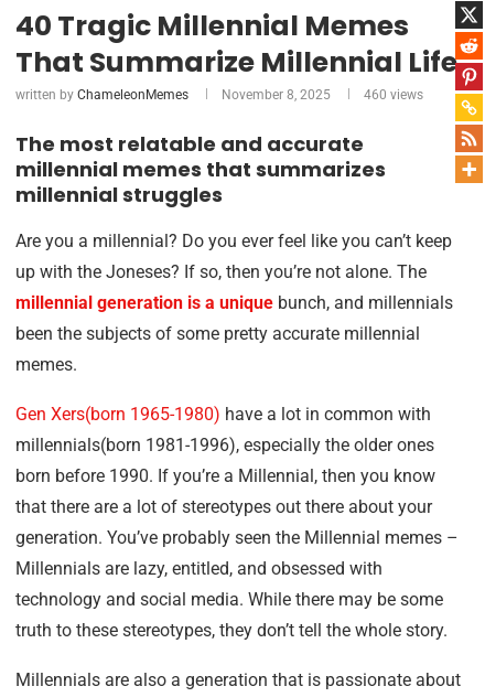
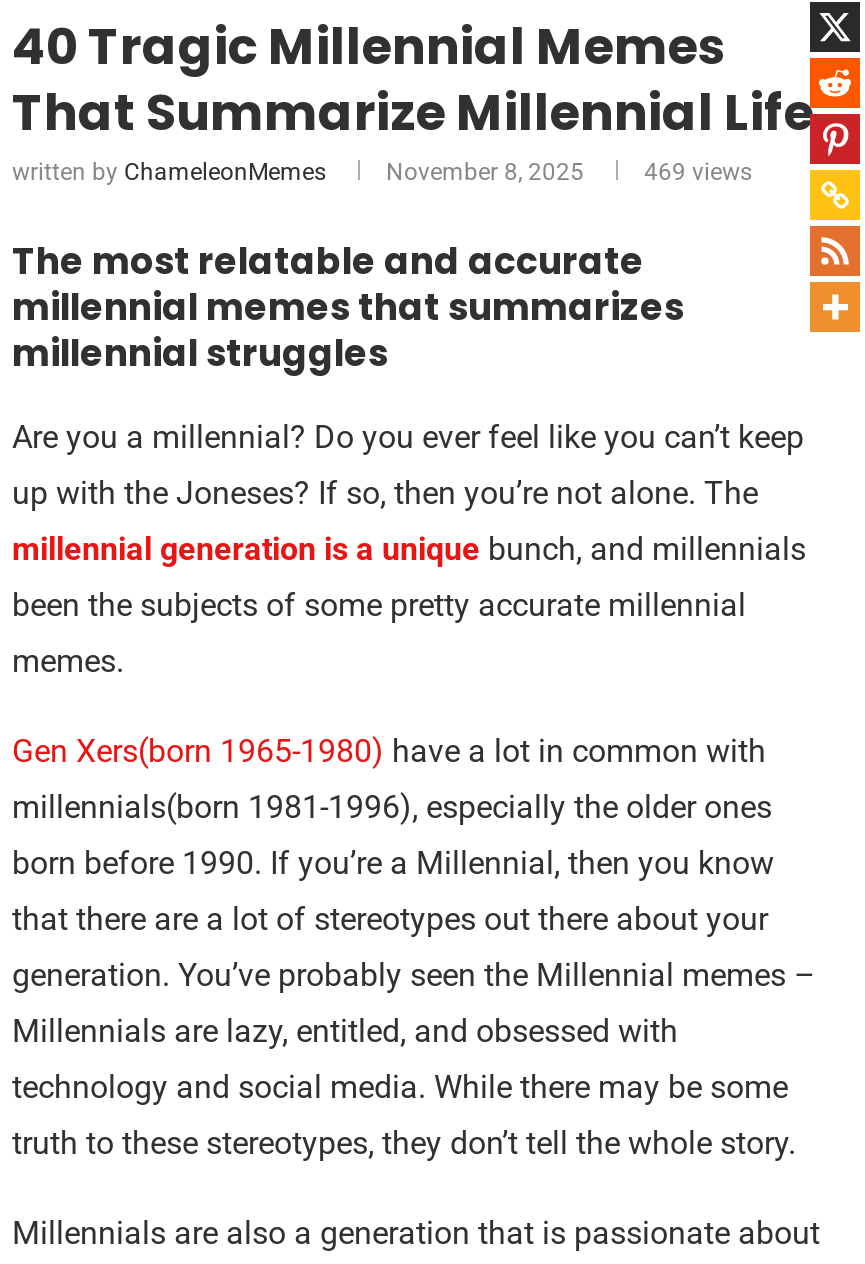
- 460 views
+ 469 views
